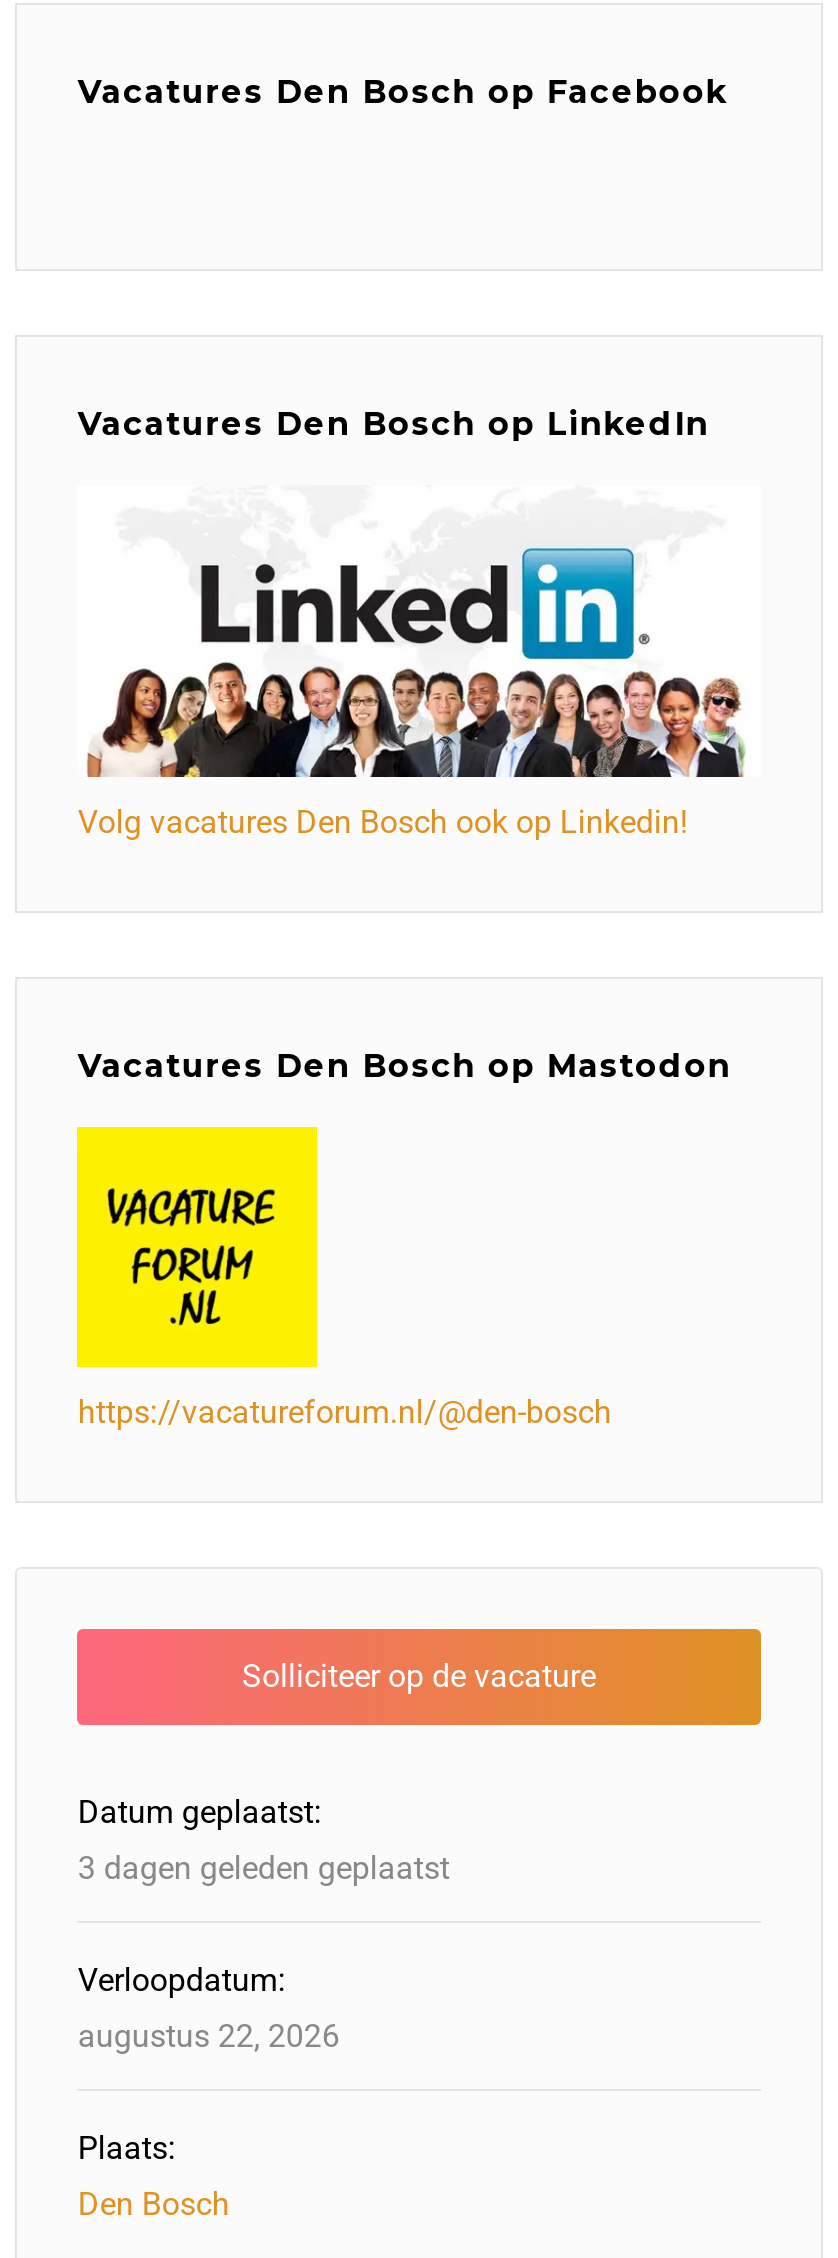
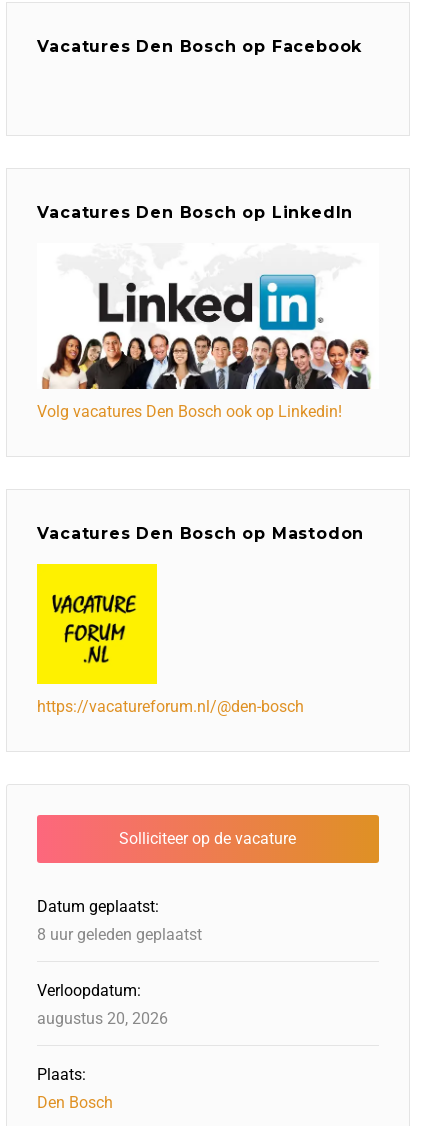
- 3 dagen geleden geplaatst
+ 8 uur geleden geplaatst

- augustus 22, 2026
+ augustus 20, 2026
